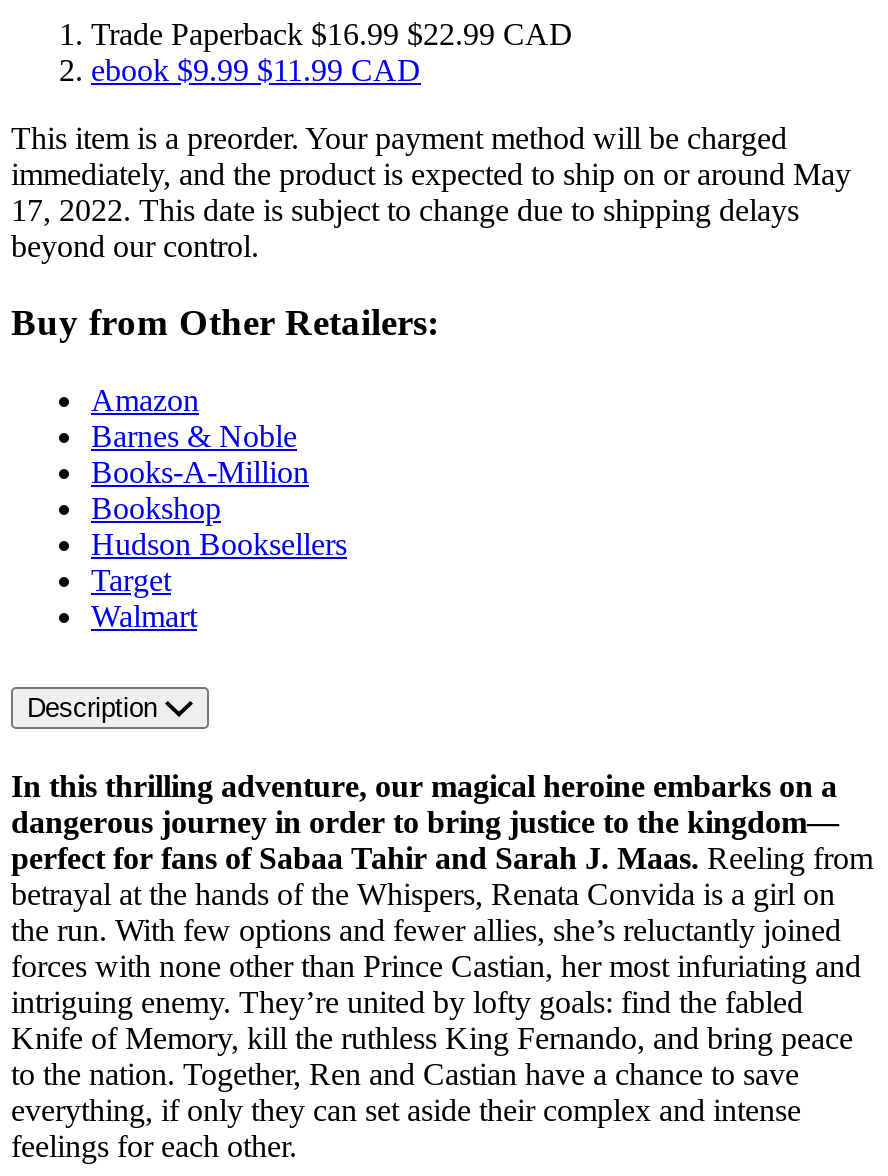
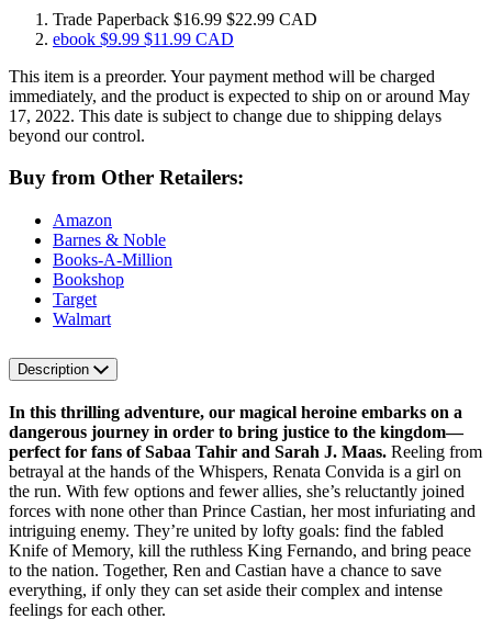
- Hudson Booksellers
